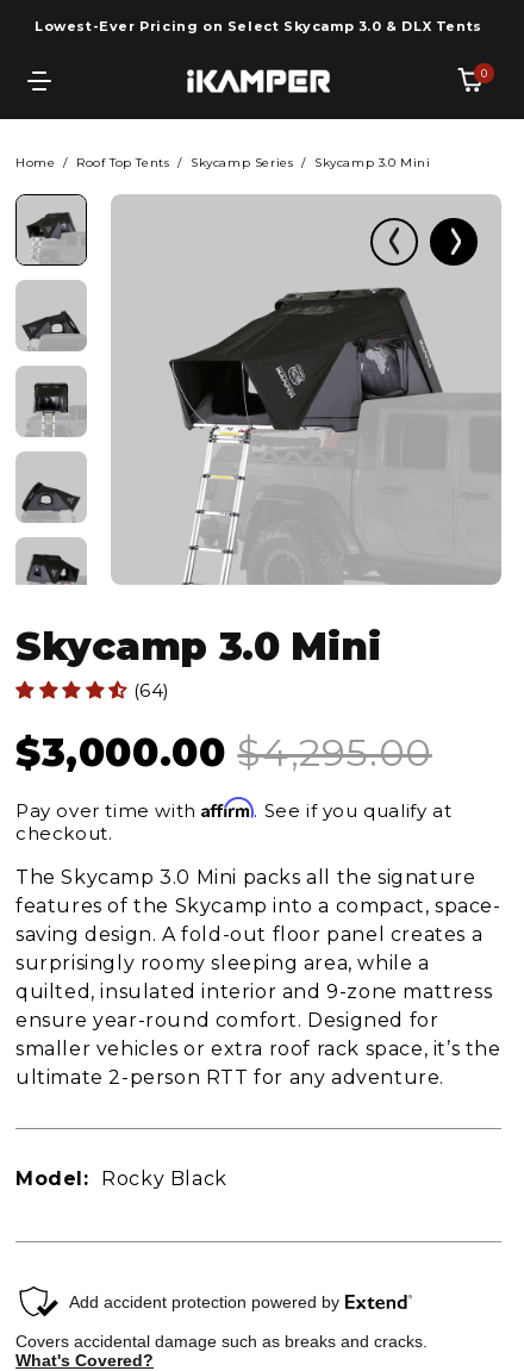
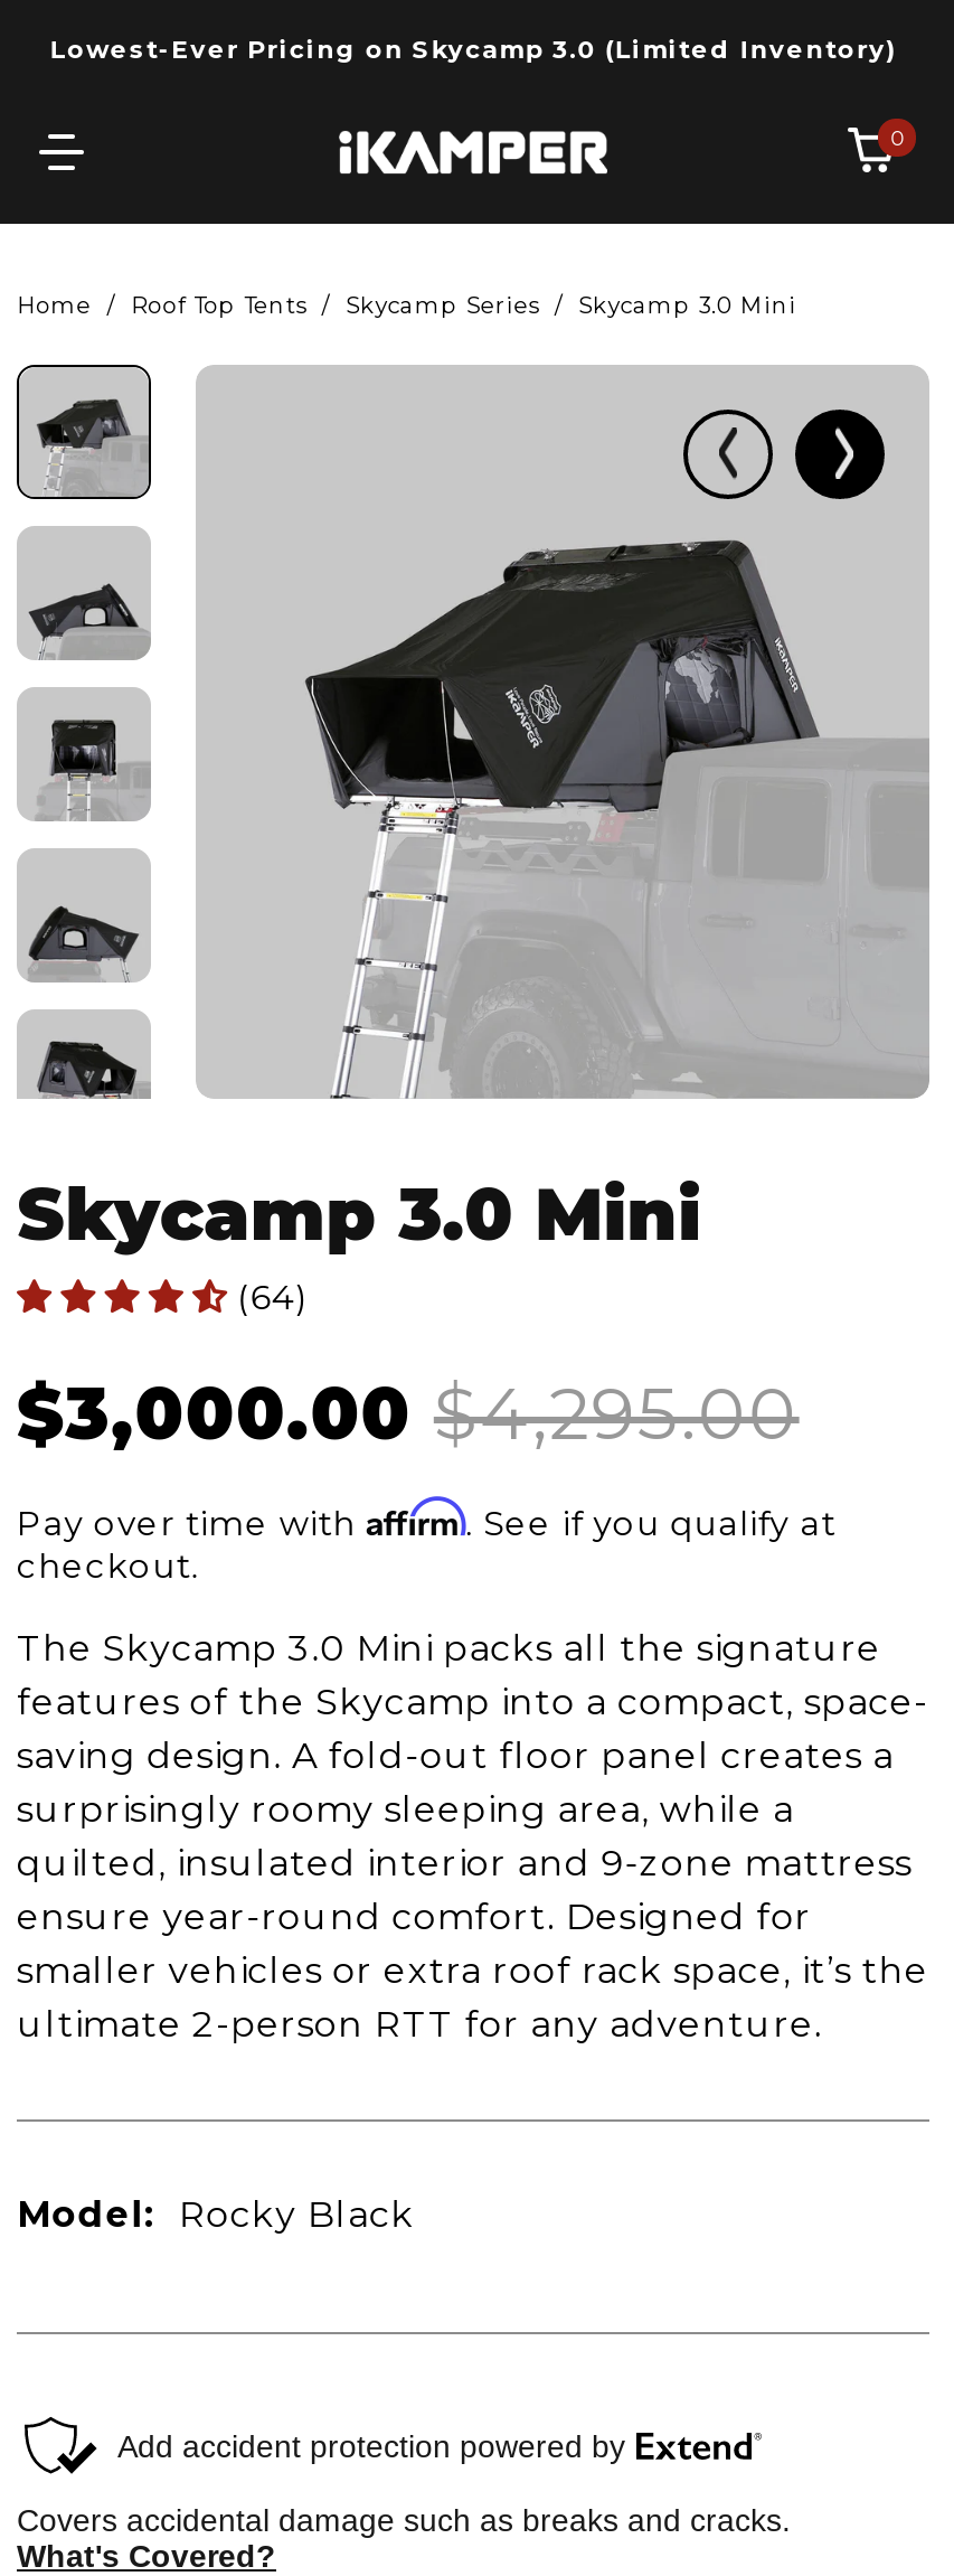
- Lowest-Ever Pricing on Select Skycamp 3.0 & DLX Tents
+ Lowest-Ever Pricing on Skycamp 3.0 (Limited Inventory)
